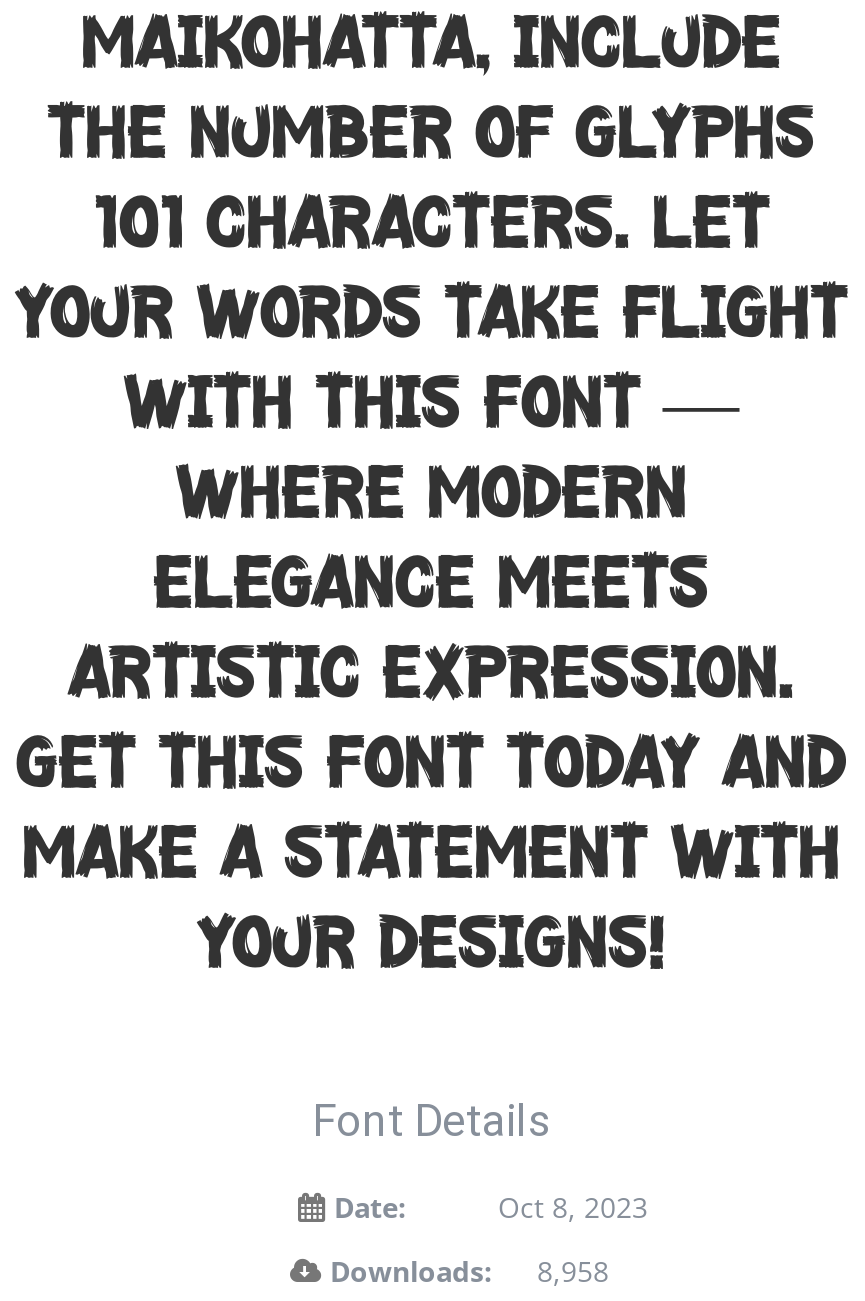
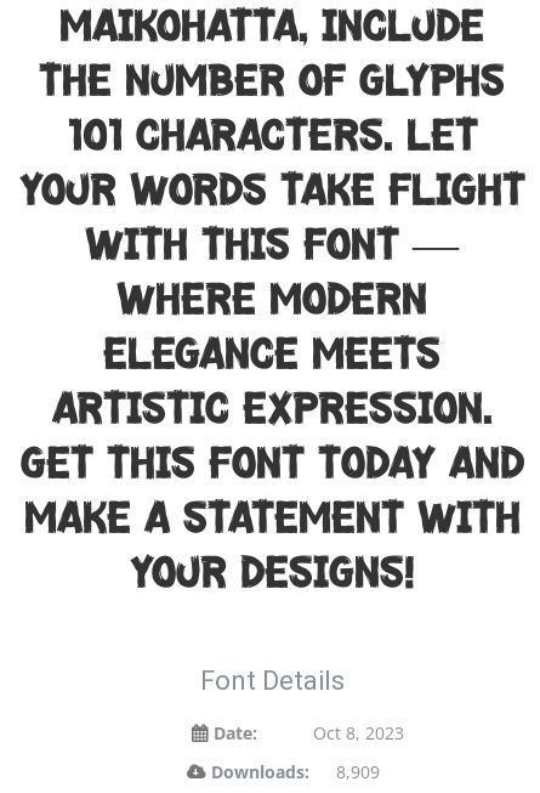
- Downloads: 8,958
+ Downloads: 8,909
